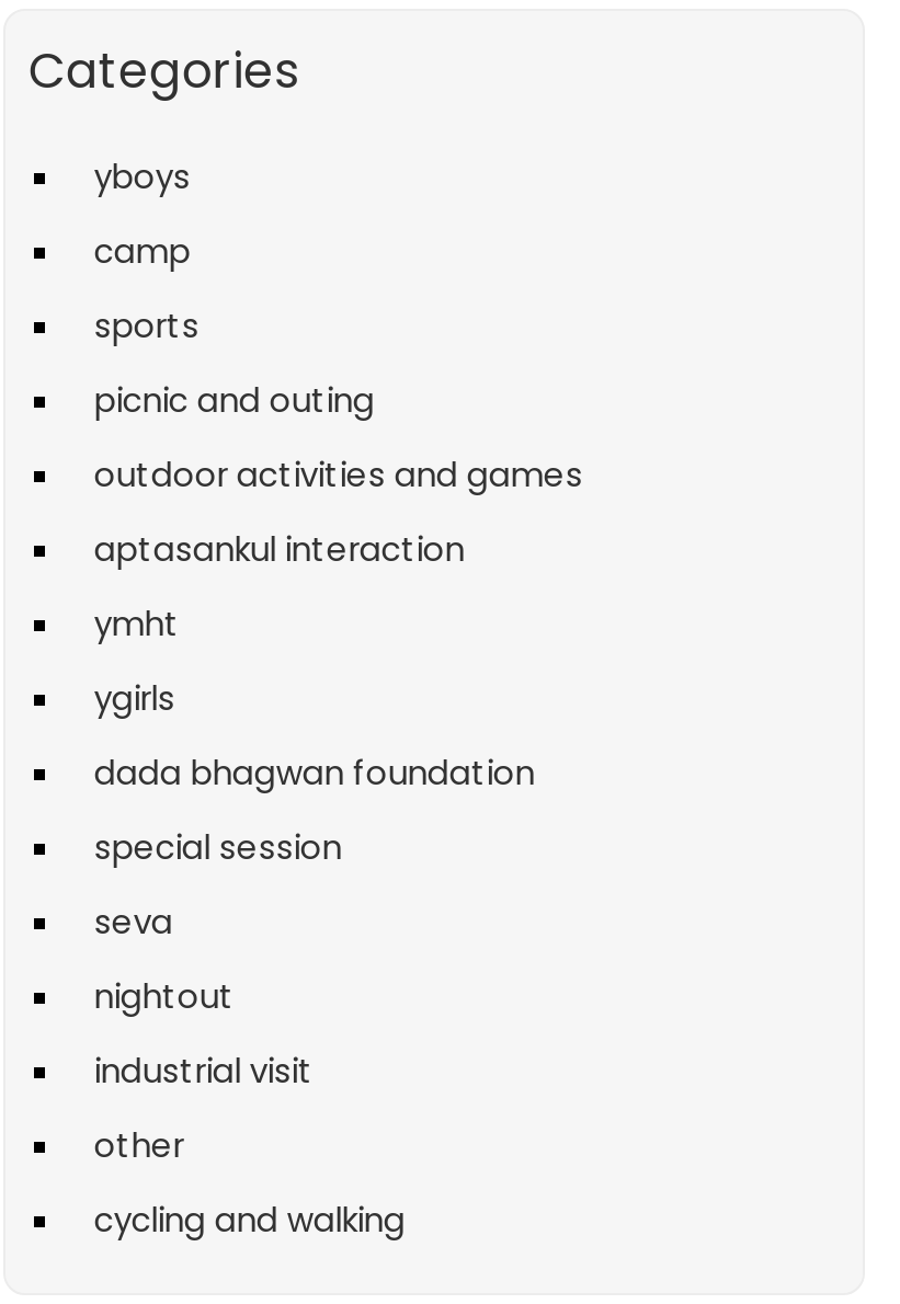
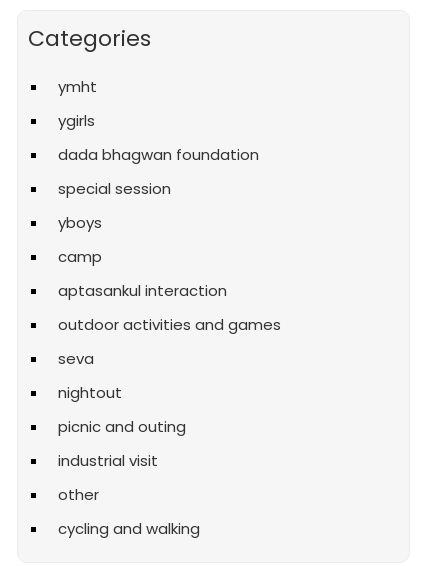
moved down: yboys | camp | aptasankul interaction | outdoor activities and games

- sports

moved down: picnic and outing

moved up: ymht | ygirls | dada bhagwan foundation | special session

moved up: seva | nightout
